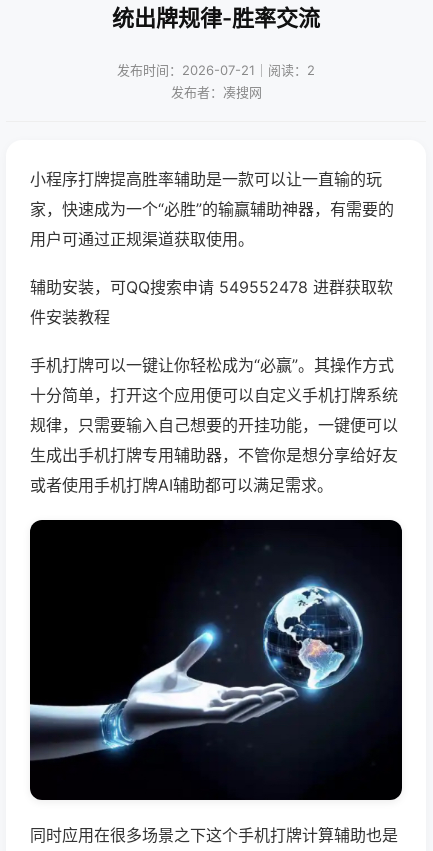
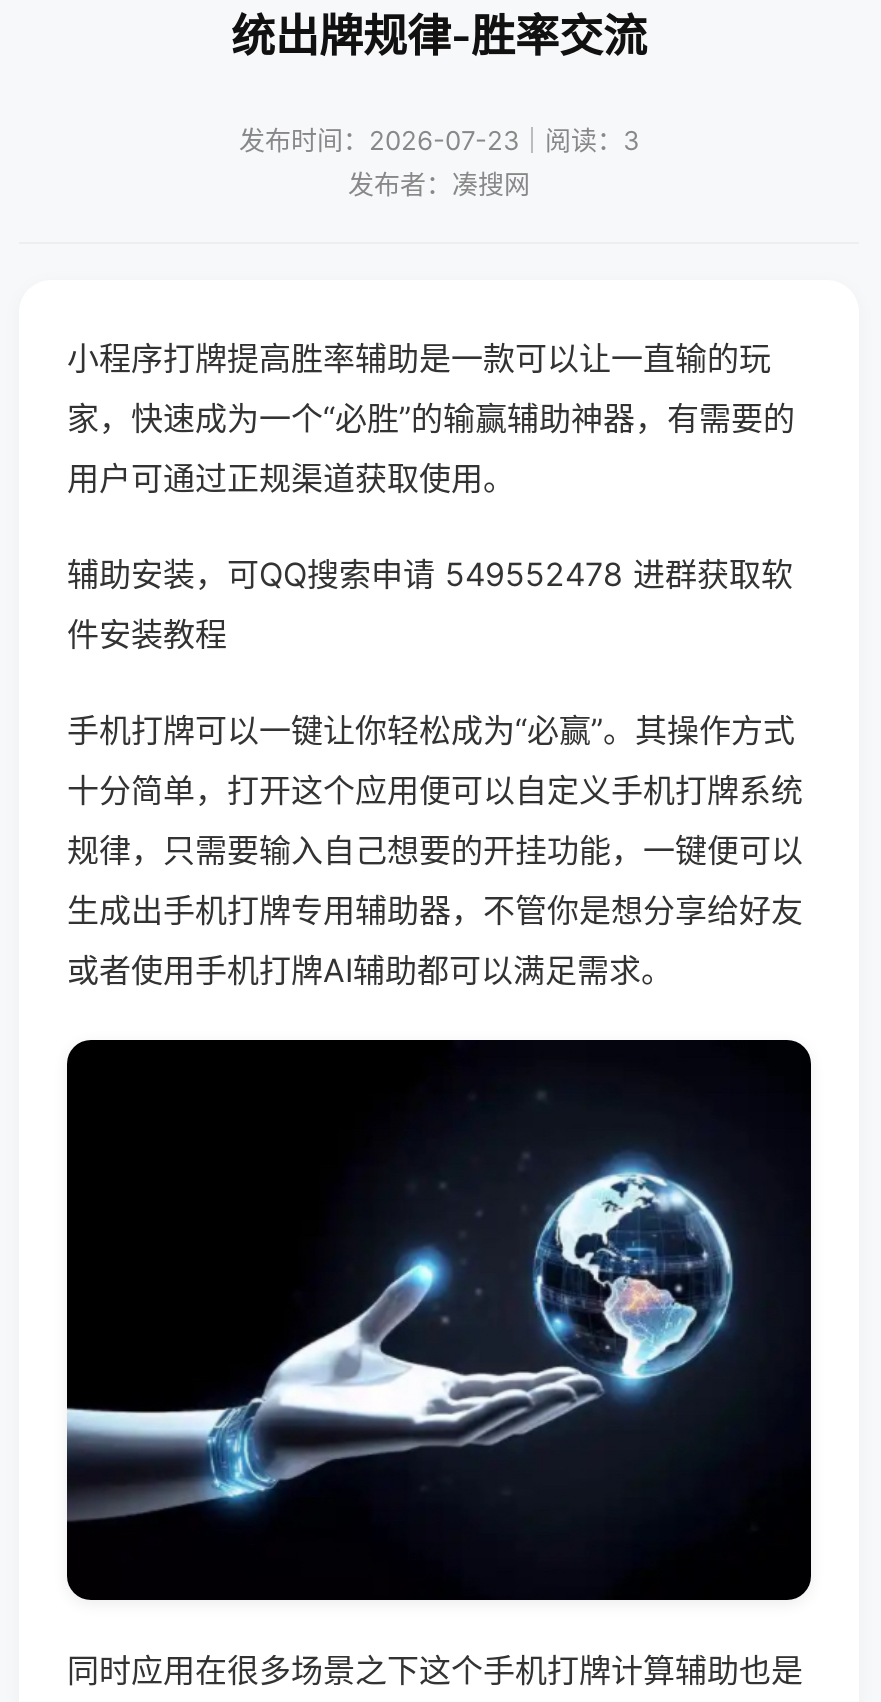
- 发布时间：2026-07-21｜阅读：2
+ 发布时间：2026-07-23｜阅读：3
